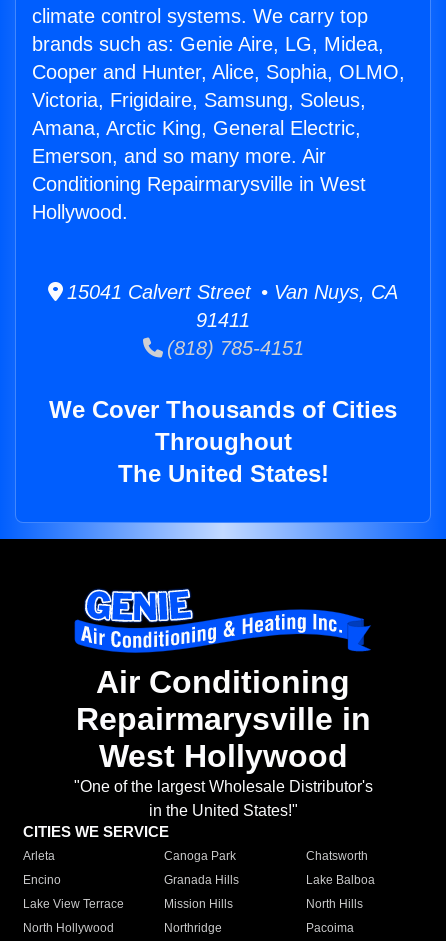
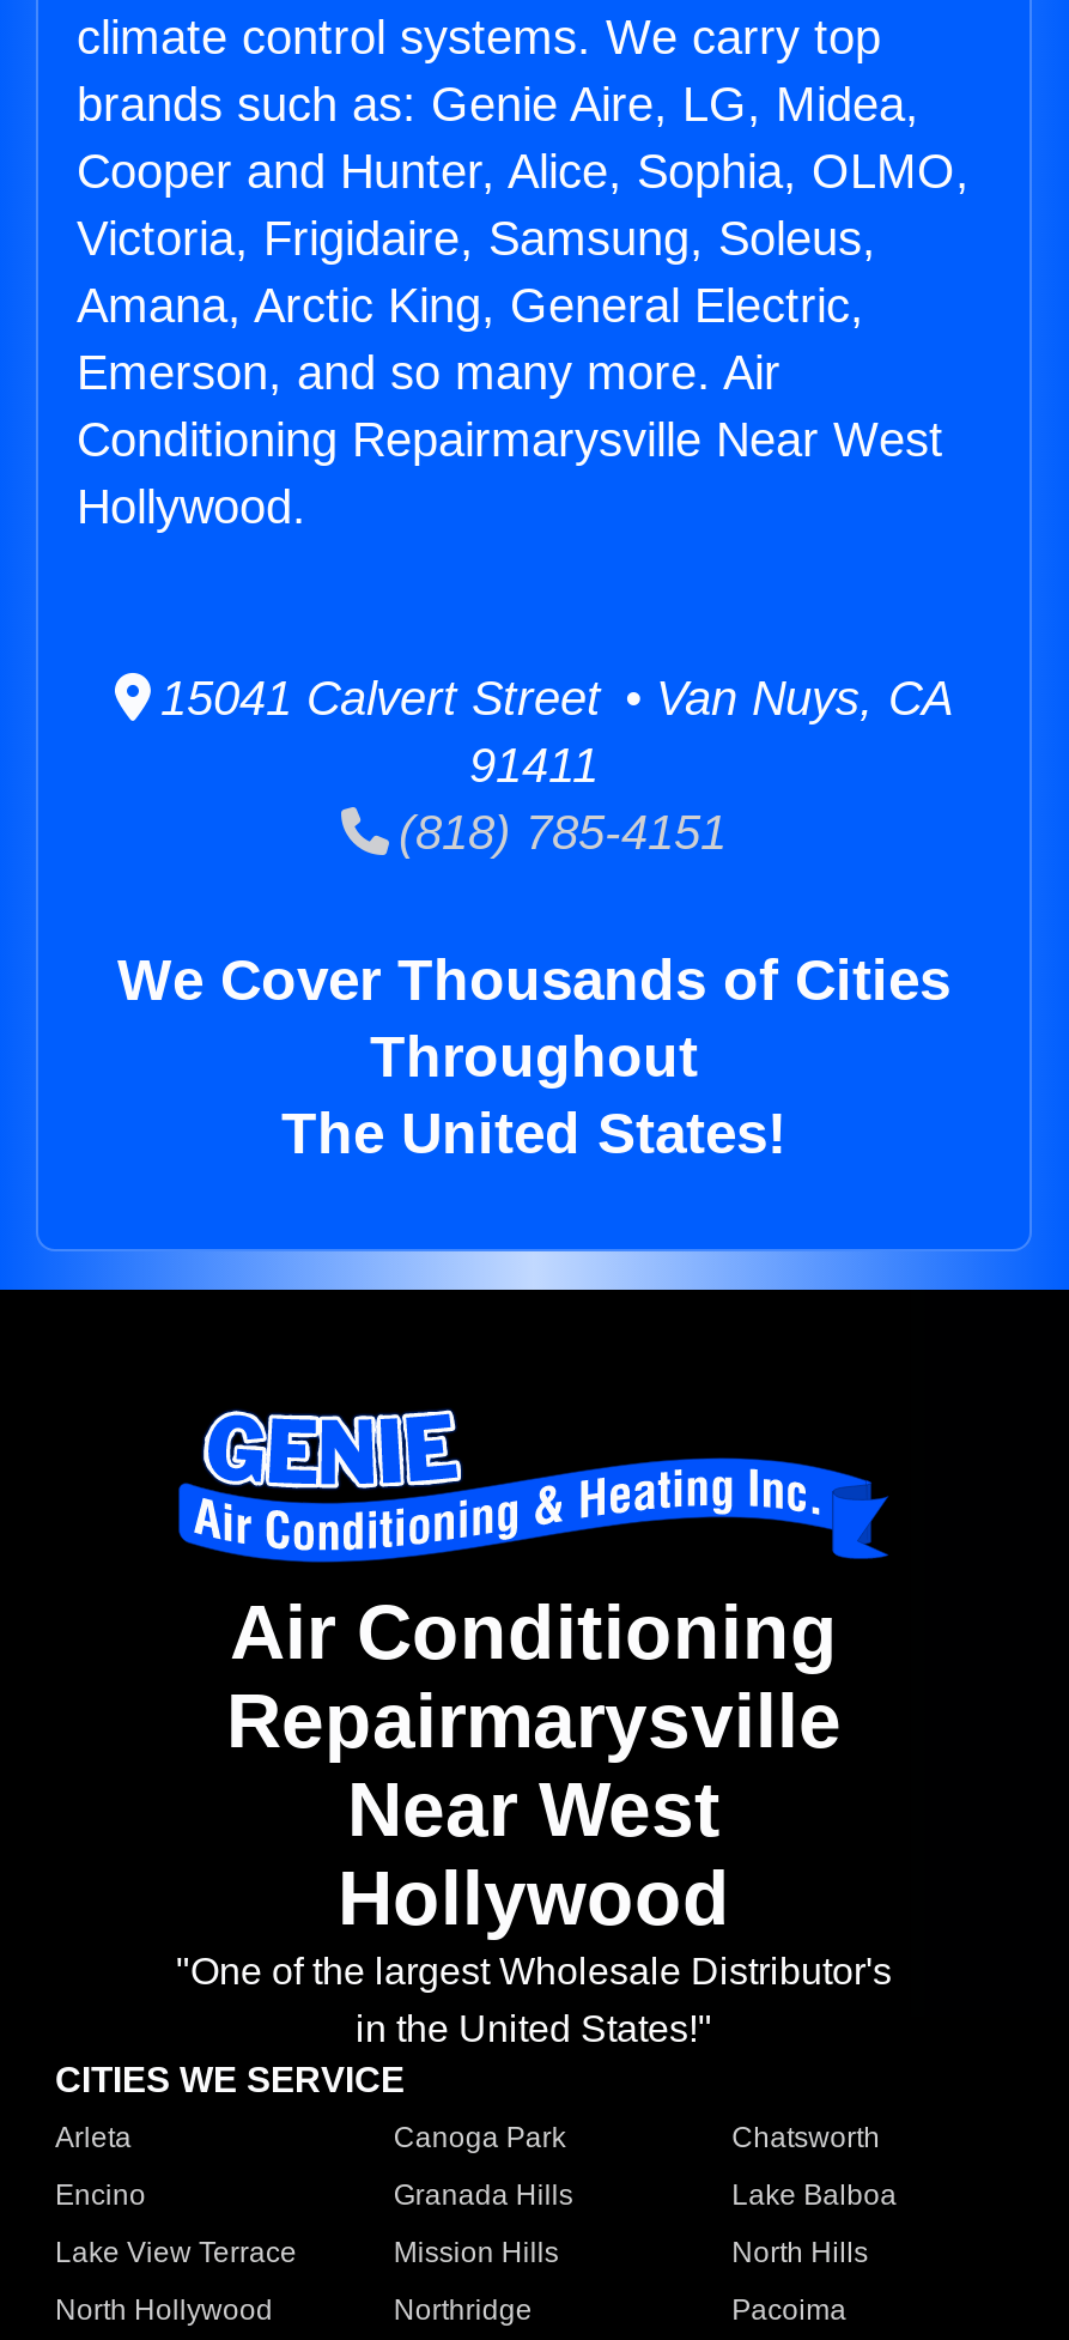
- Conditioning Repairmarysville in West
+ Conditioning Repairmarysville Near West

- Repairmarysville in
- West Hollywood
+ Repairmarysville
+ Near West
+ Hollywood
